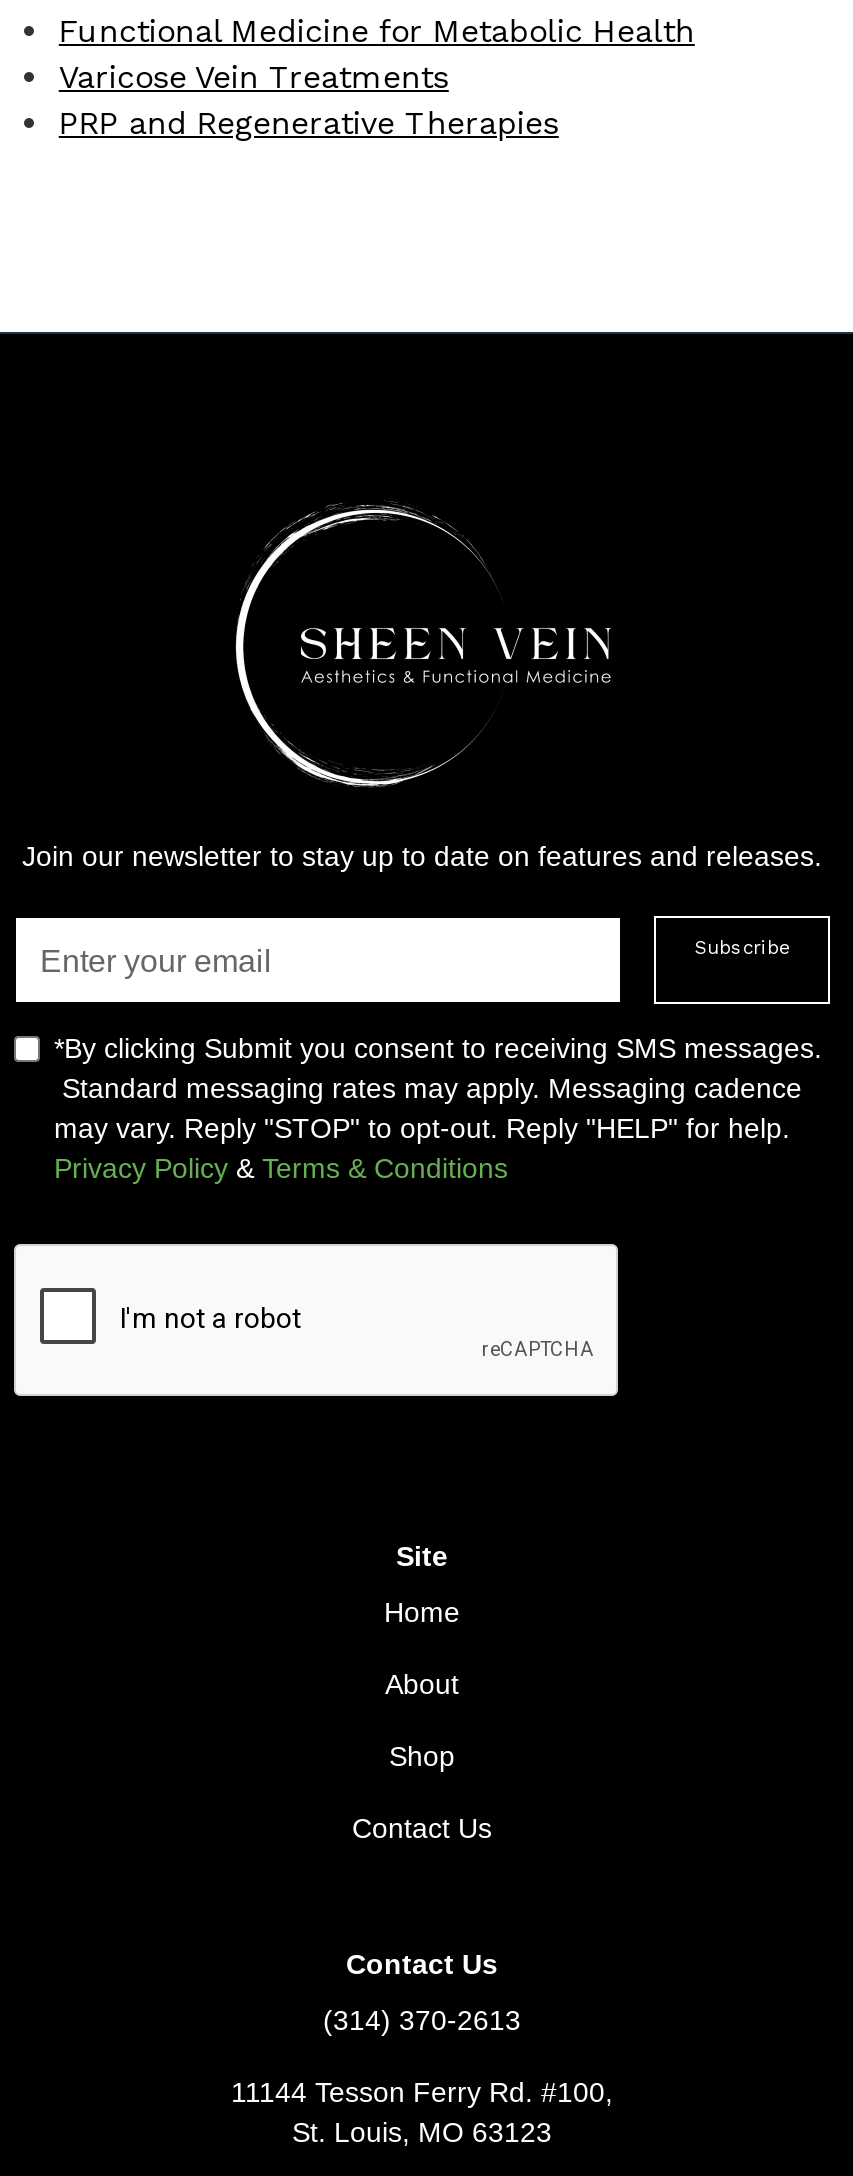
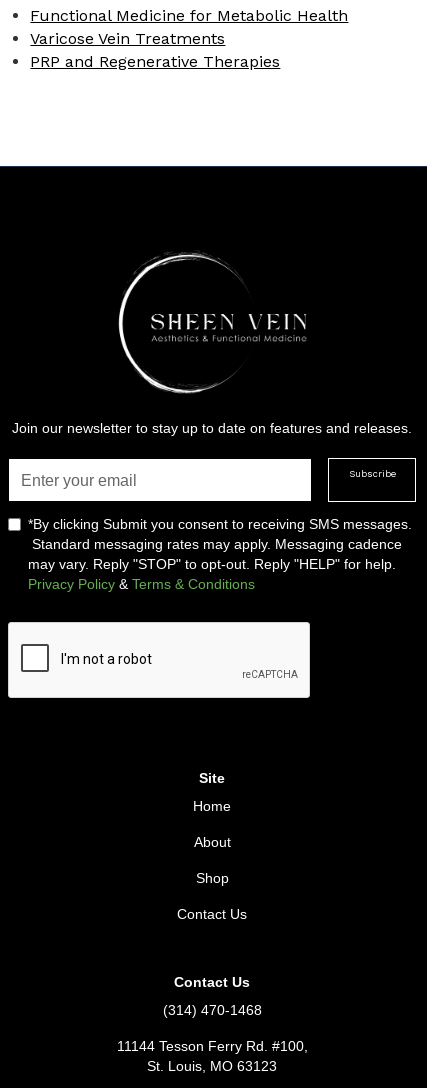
- (314) 370-2613
+ (314) 470-1468
